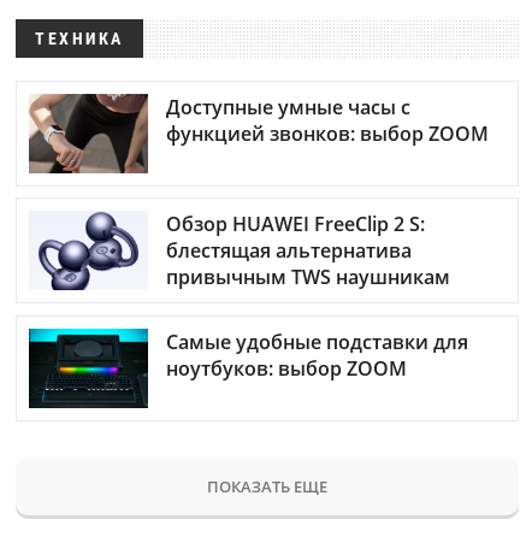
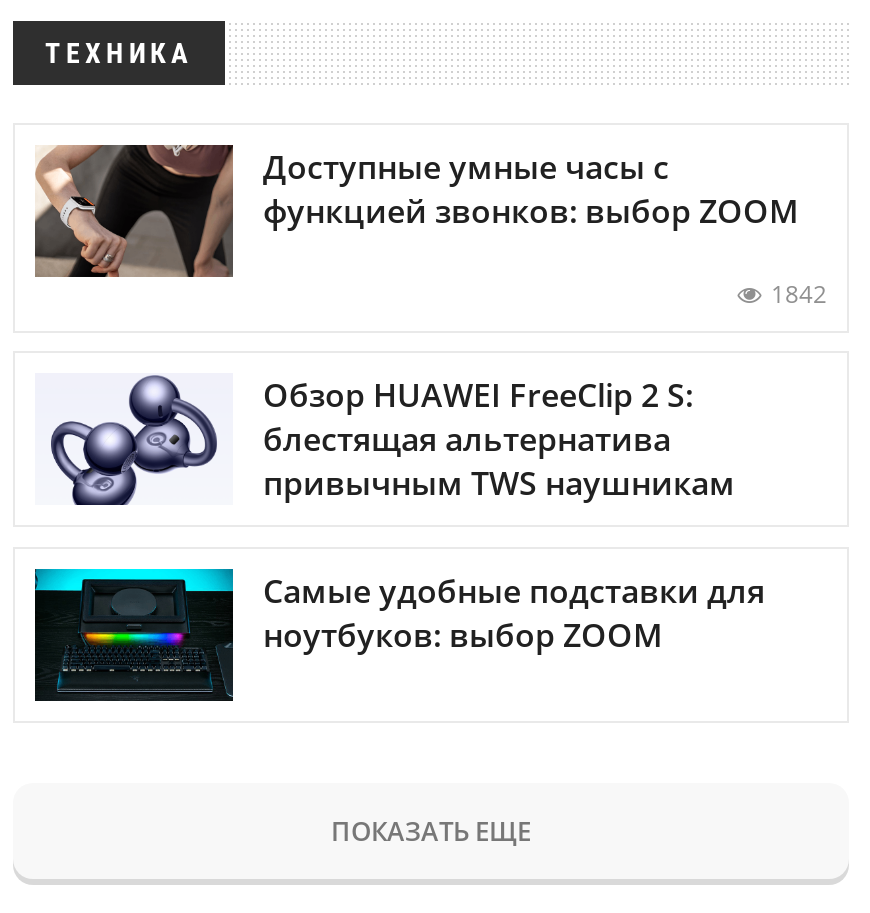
+ 1842
